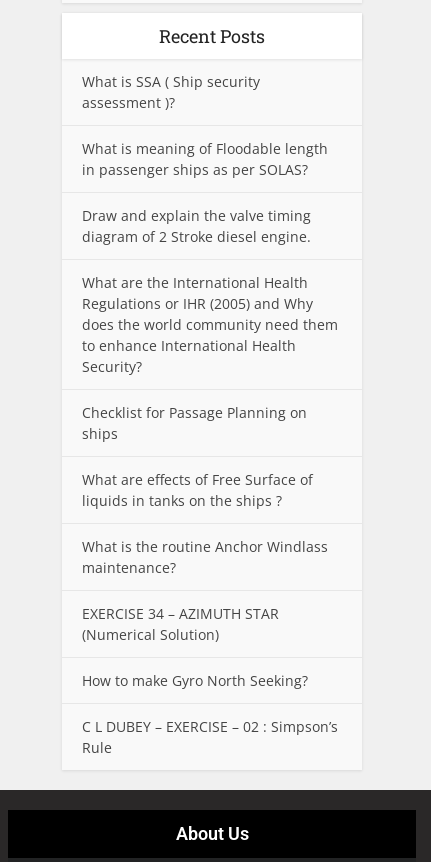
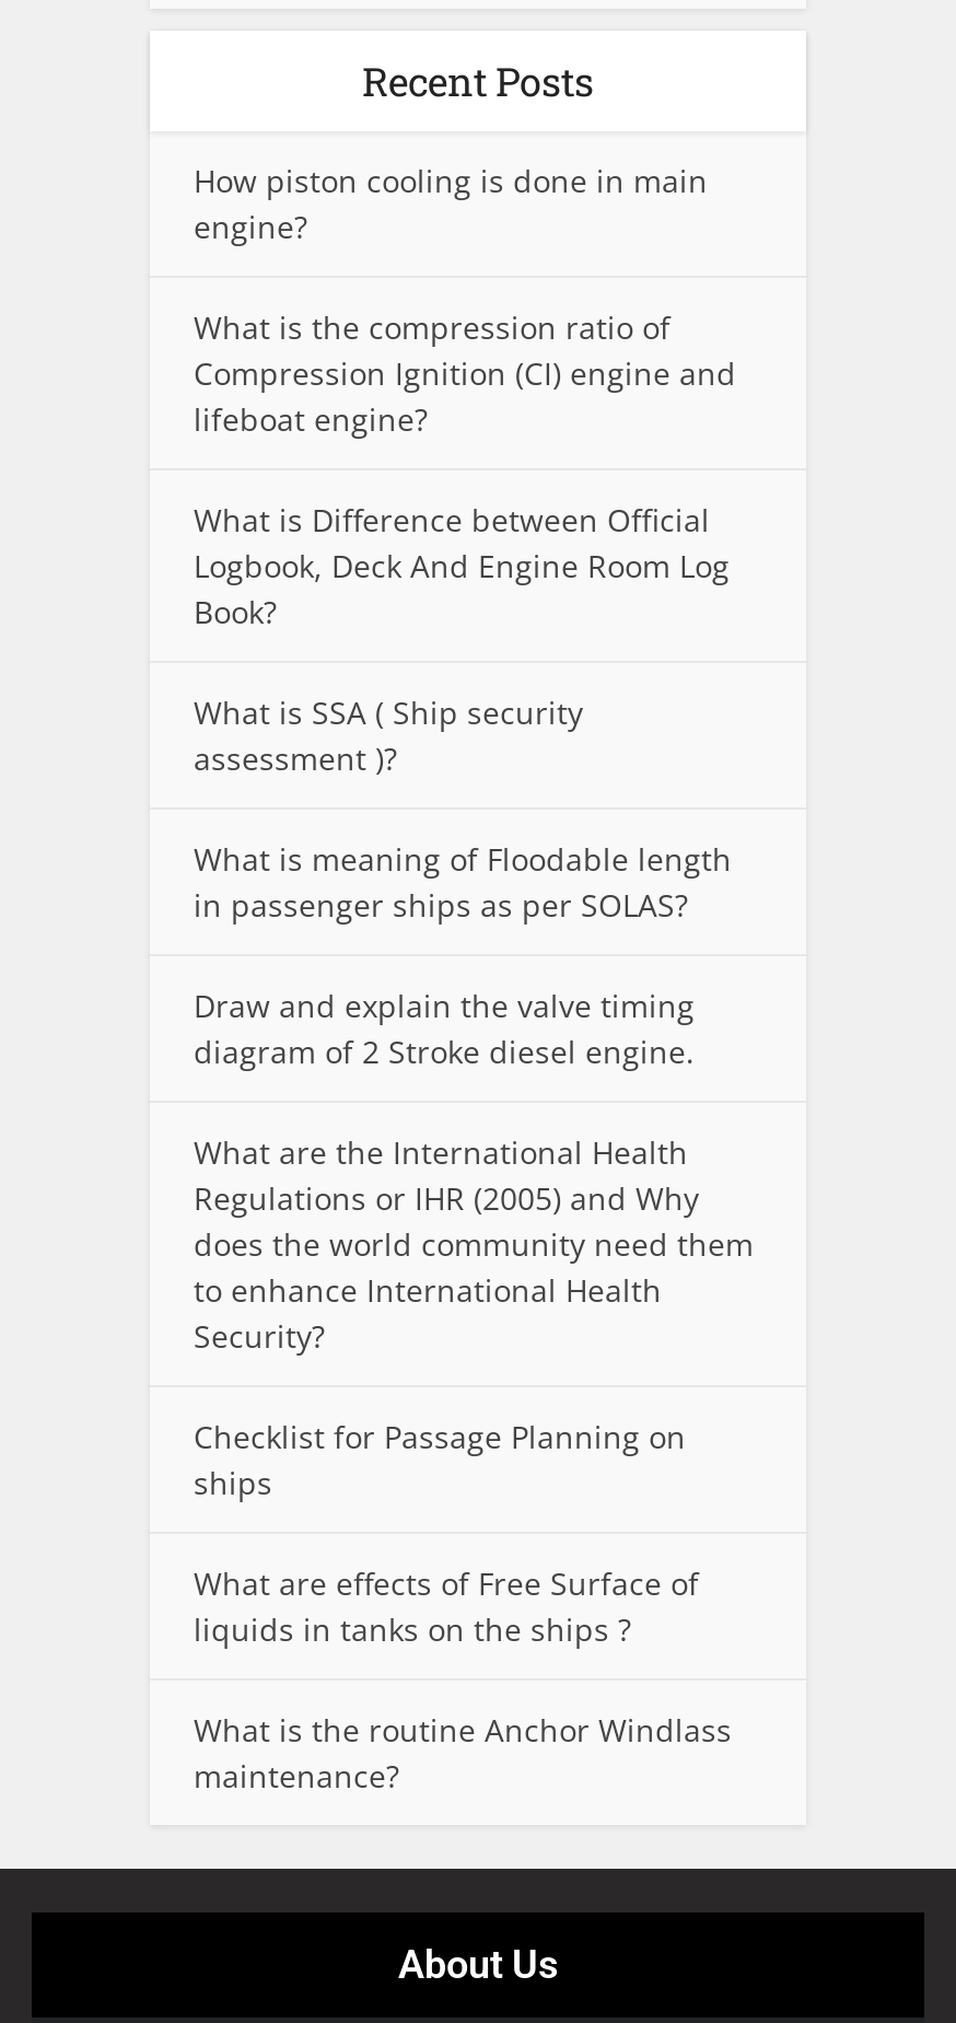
+ How piston cooling is done in main
+ engine?
+ What is the compression ratio of
+ Compression Ignition (CI) engine and
+ lifeboat engine?
+ What is Difference between Official
+ Logbook, Deck And Engine Room Log
+ Book?

moved down: What is SSA ( Ship security | assessment )? | What is meaning of Floodable length | ... | What is the routine Anchor Windlass | maintenance?

- EXERCISE 34 – AZIMUTH STAR
- (Numerical Solution)
- How to make Gyro North Seeking?
- C L DUBEY – EXERCISE – 02 : Simpson’s
- Rule
